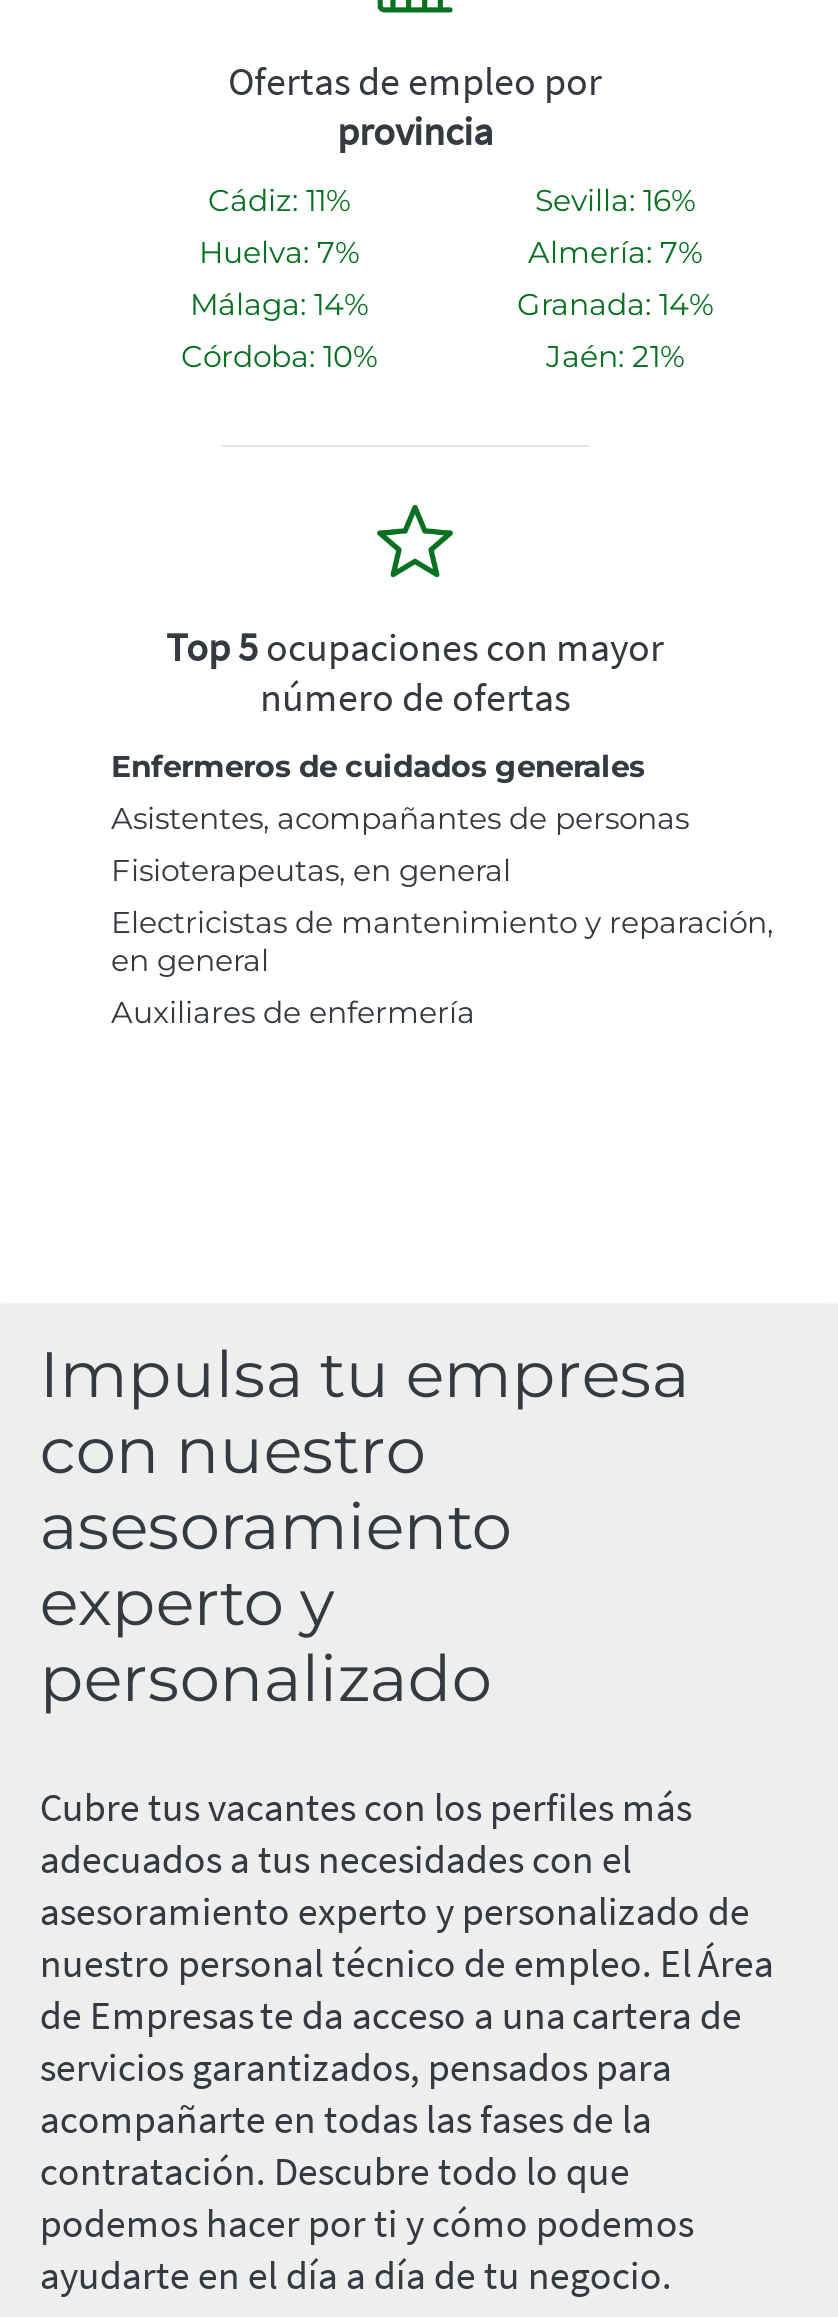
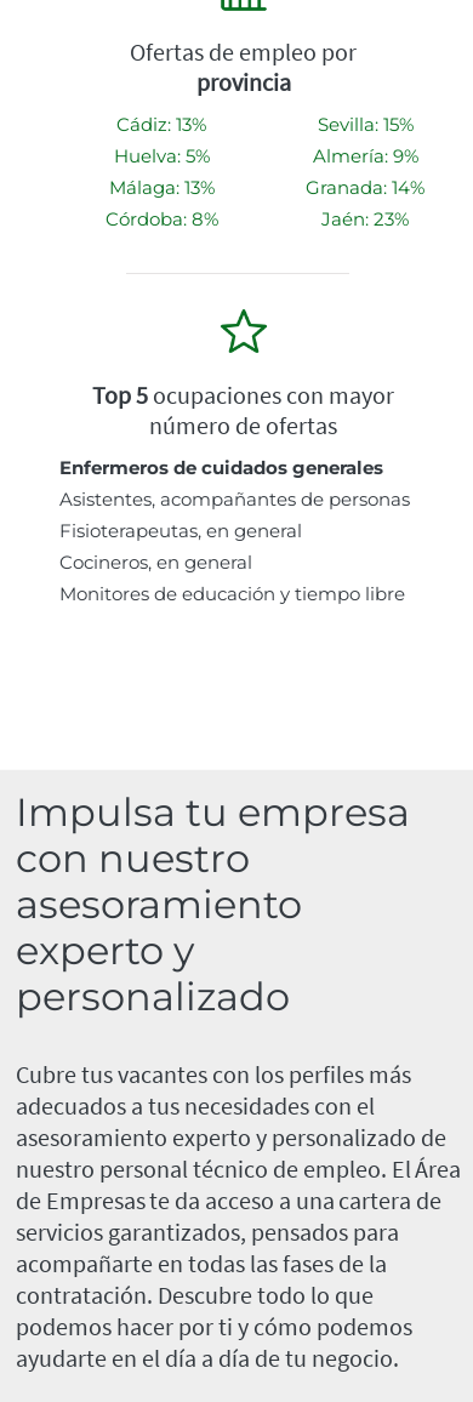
- Cádiz: 11%
+ Cádiz: 13%

- Sevilla: 16%
+ Sevilla: 15%

- Huelva: 7%
+ Huelva: 5%

- Almería: 7%
+ Almería: 9%

- Málaga: 14%
+ Málaga: 13%

- Córdoba: 10%
+ Córdoba: 8%

- Jaén: 21%
+ Jaén: 23%

- Electricistas de mantenimiento y reparación,
- en general
- Auxiliares de enfermería
+ Cocineros, en general
+ Monitores de educación y tiempo libre
